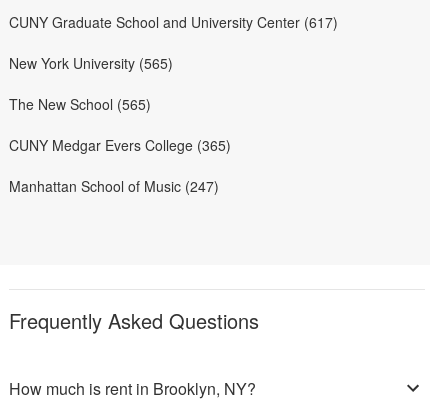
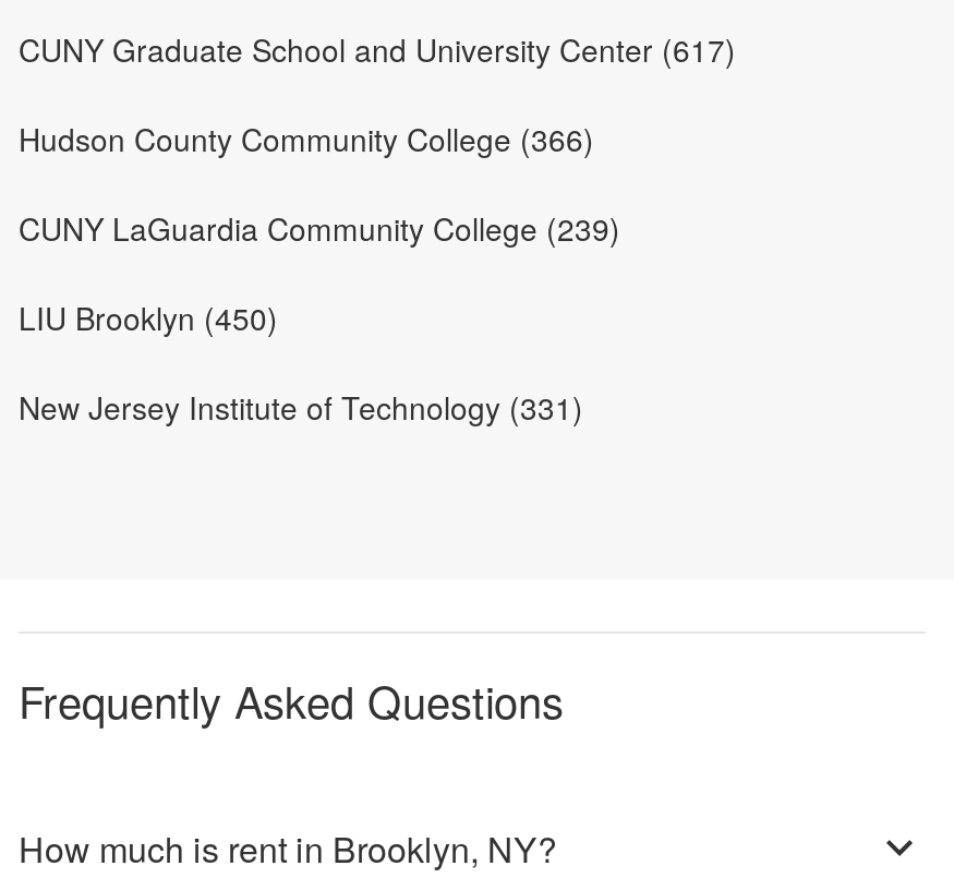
- New York University (565)
+ Hudson County Community College (366)

- The New School (565)
+ CUNY LaGuardia Community College (239)

- CUNY Medgar Evers College (365)
+ LIU Brooklyn (450)

- Manhattan School of Music (247)
+ New Jersey Institute of Technology (331)
